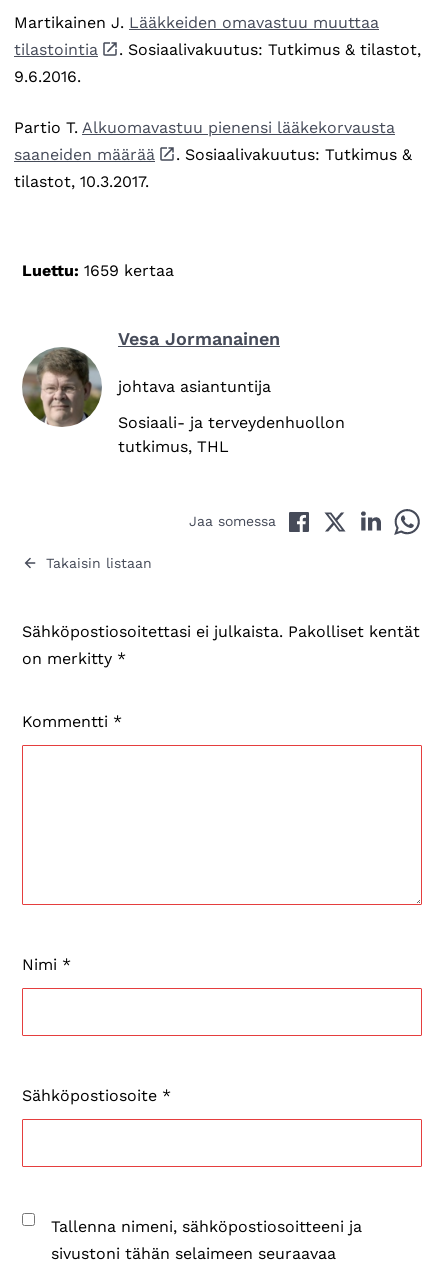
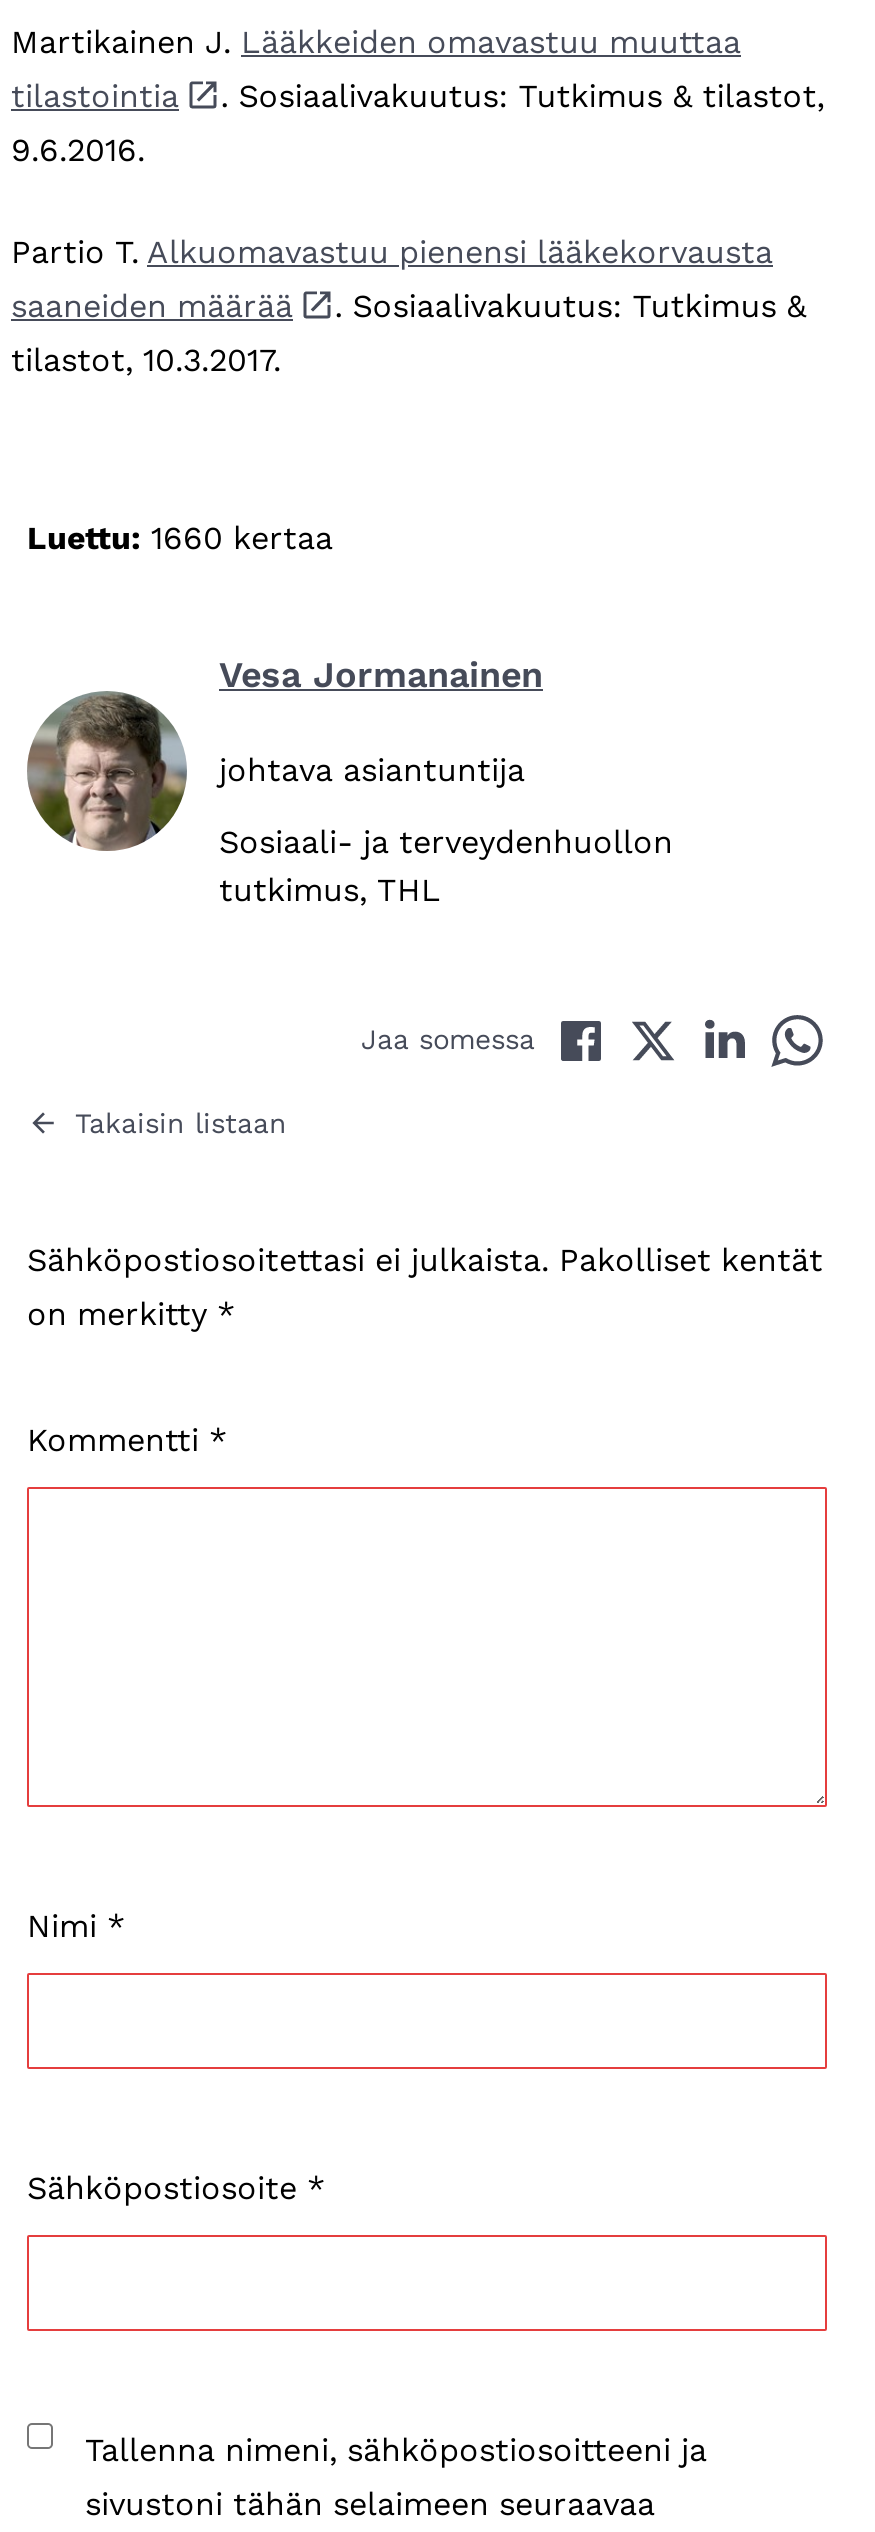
- Luettu: 1659 kertaa
+ Luettu: 1660 kertaa
